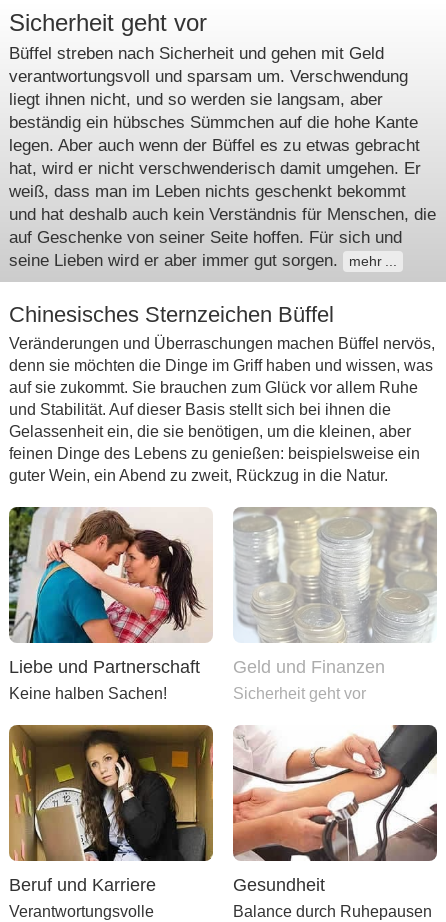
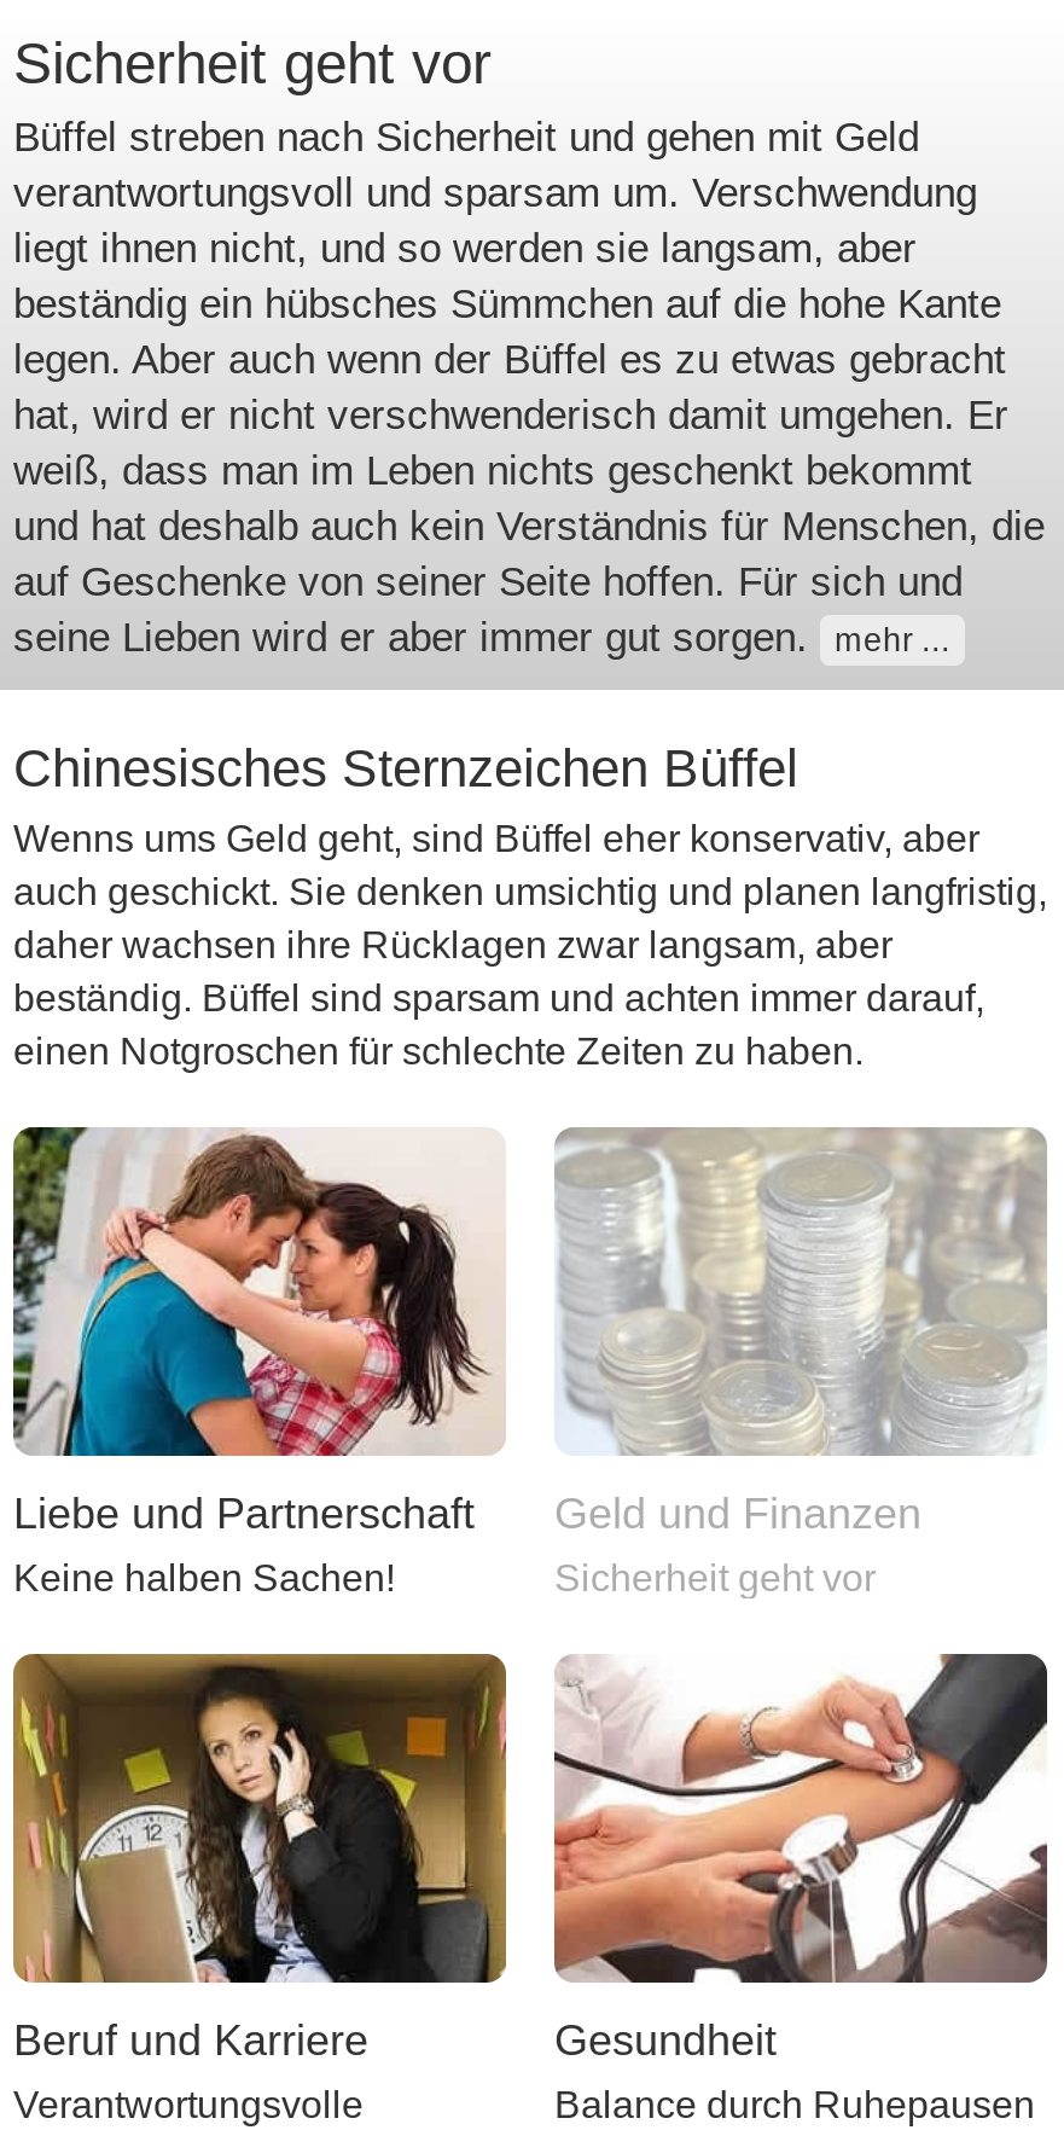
- Veränderungen und Überraschungen machen Büffel nervös,
- denn sie möchten die Dinge im Griff haben und wissen, was
- auf sie zukommt. Sie brauchen zum Glück vor allem Ruhe
- und Stabilität. Auf dieser Basis stellt sich bei ihnen die
- Gelassenheit ein, die sie benötigen, um die kleinen, aber
- feinen Dinge des Lebens zu genießen: beispielsweise ein
- guter Wein, ein Abend zu zweit, Rückzug in die Natur.
+ Wenns ums Geld geht, sind Büffel eher konservativ, aber
+ auch geschickt. Sie denken umsichtig und planen langfristig,
+ daher wachsen ihre Rücklagen zwar langsam, aber
+ beständig. Büffel sind sparsam und achten immer darauf,
+ einen Notgroschen für schlechte Zeiten zu haben.
